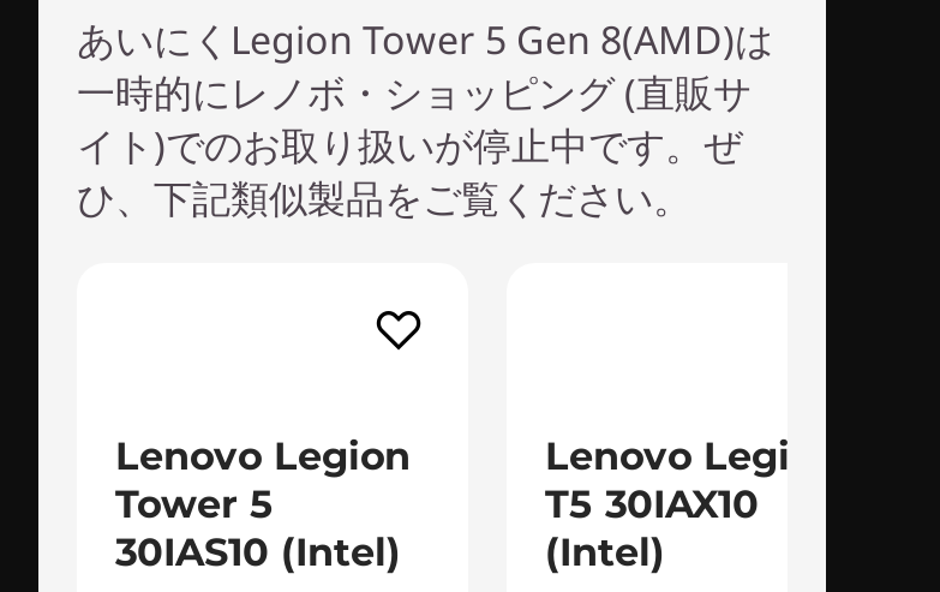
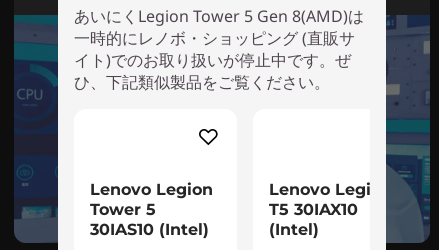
+ [image]

+ [image]
